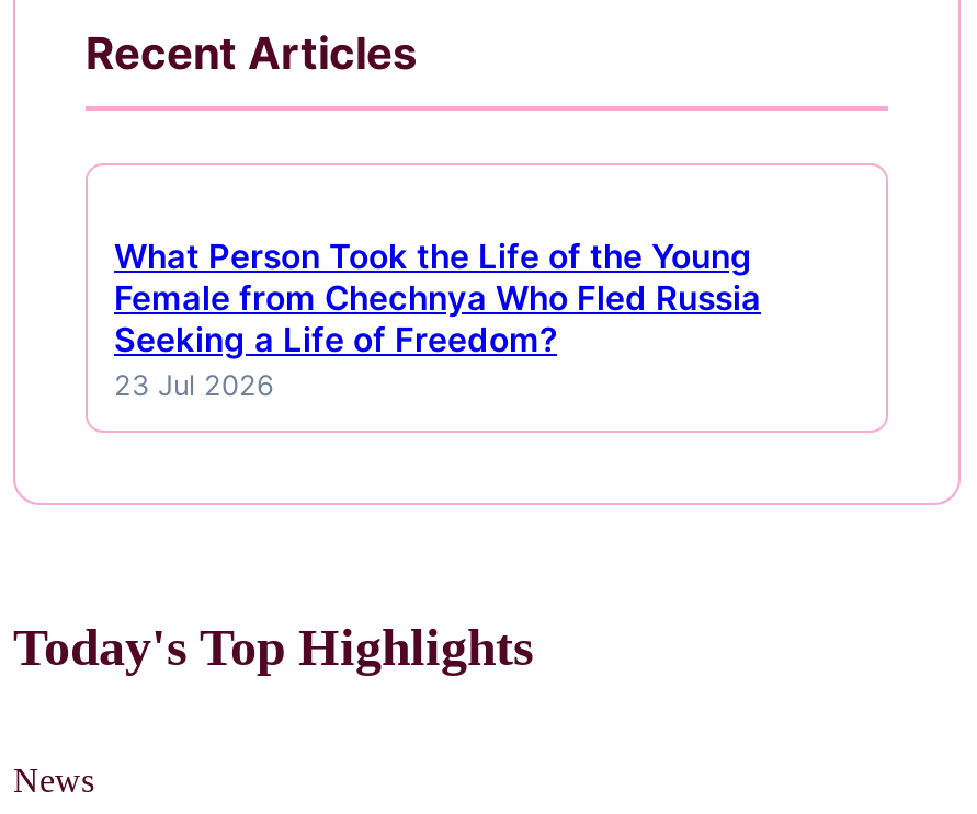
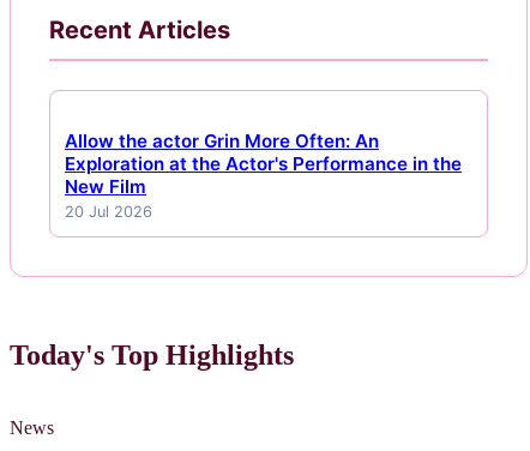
- What Person Took the Life of the Young
- Female from Chechnya Who Fled Russia
- Seeking a Life of Freedom?
- 23 Jul 2026
+ Allow the actor Grin More Often: An
+ Exploration at the Actor's Performance in the
+ New Film
+ 20 Jul 2026
